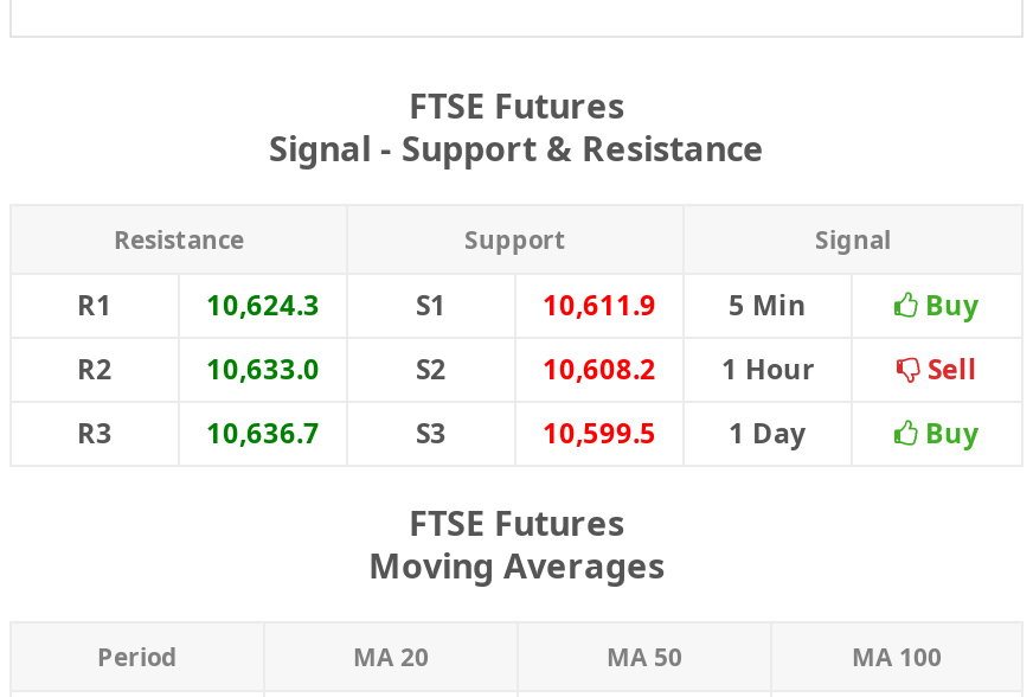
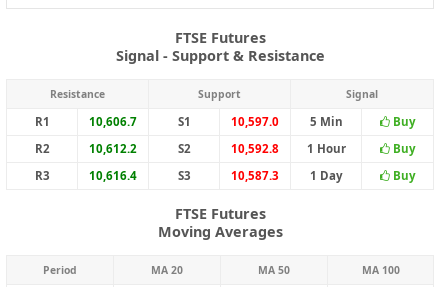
- 10,624.3
+ 10,606.7

- 10,611.9
+ 10,597.0

- 10,633.0
+ 10,612.2

- 10,608.2 1 Hour
+ 10,592.8 1 Hour

- Sell
+ Buy

- 10,636.7
+ 10,616.4

- 10,599.5
+ 10,587.3
